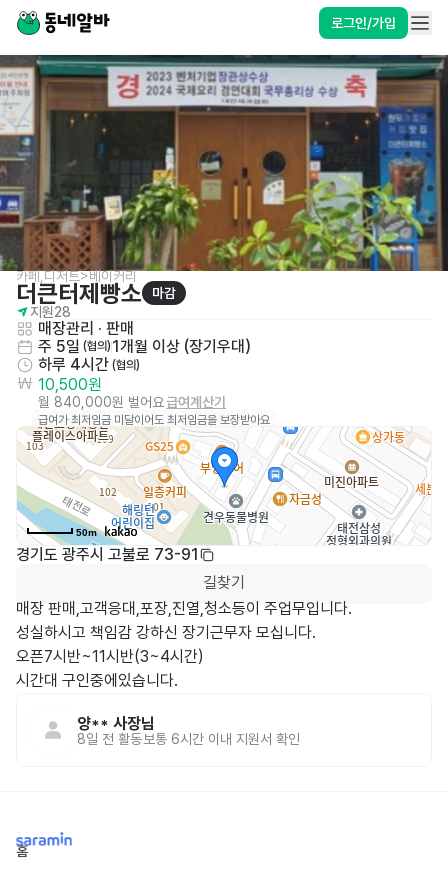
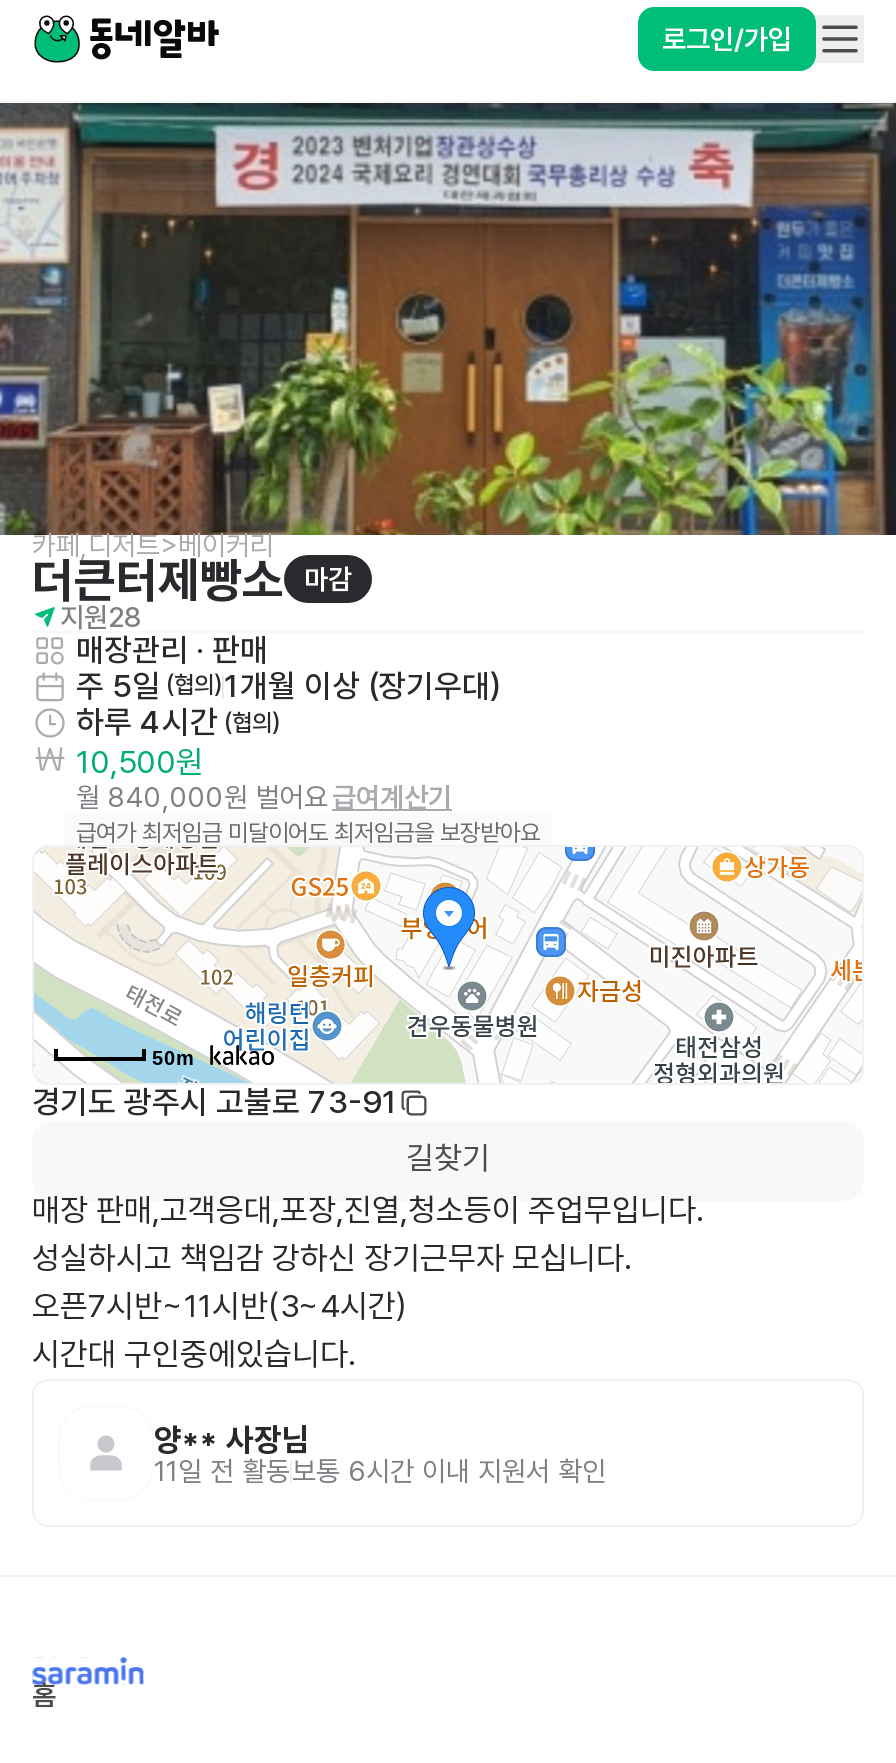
- 8일 전 활동보통 6시간 이내 지원서 확인
+ 11일 전 활동보통 6시간 이내 지원서 확인
